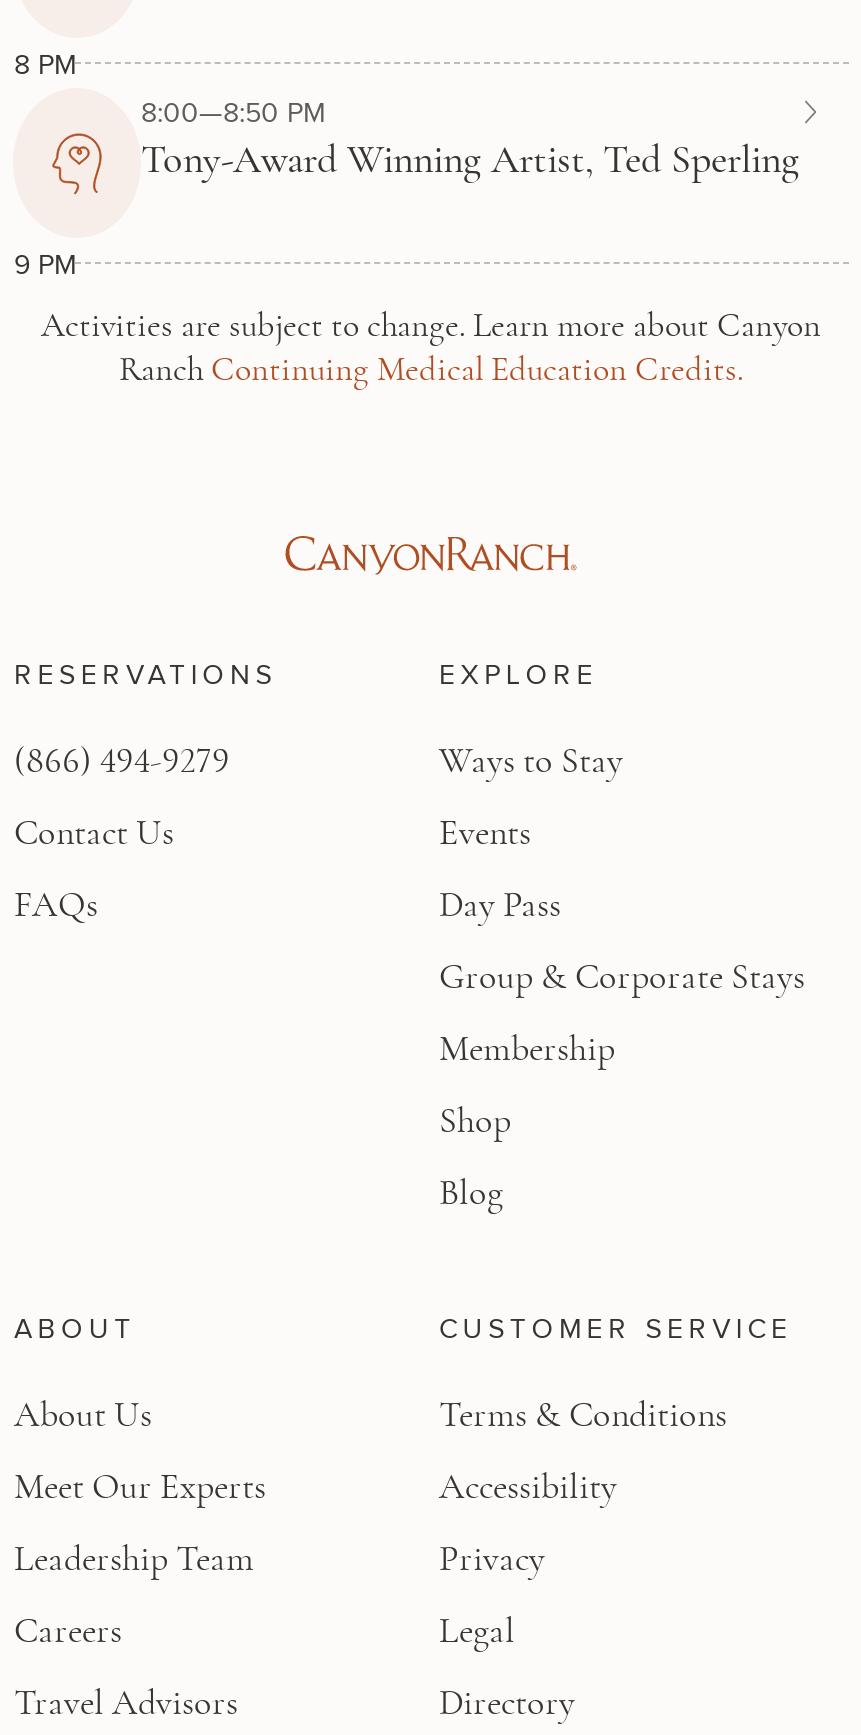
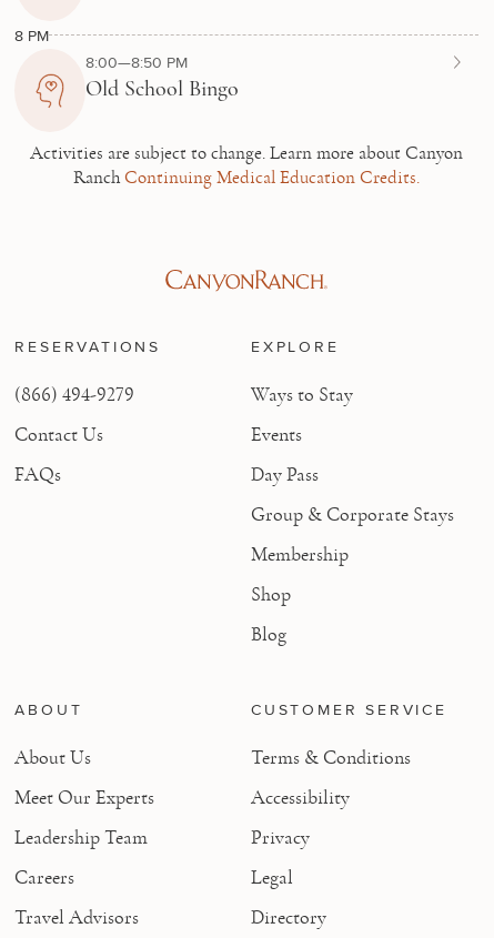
- Tony-Award Winning Artist, Ted Sperling
- 9 PM
+ Old School Bingo
